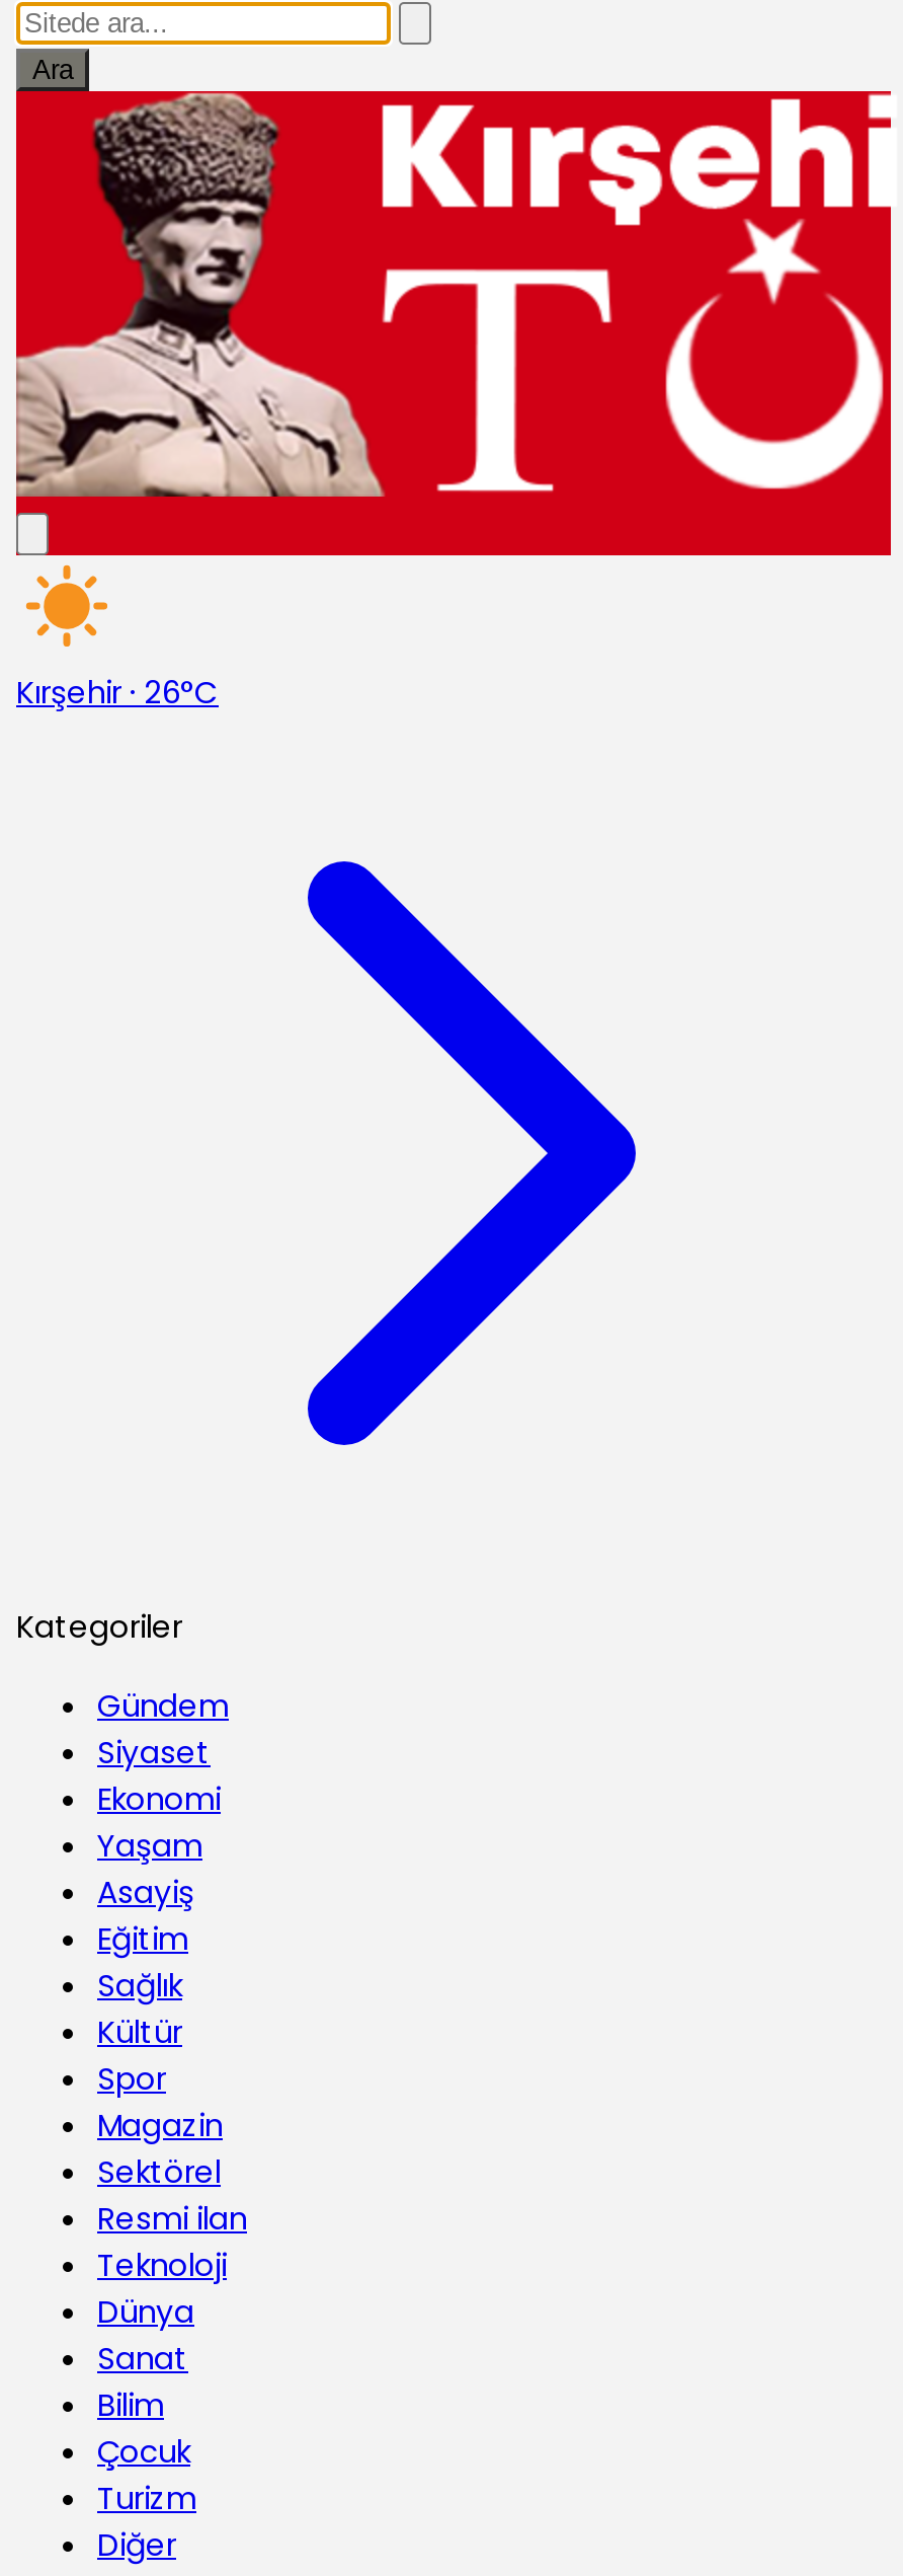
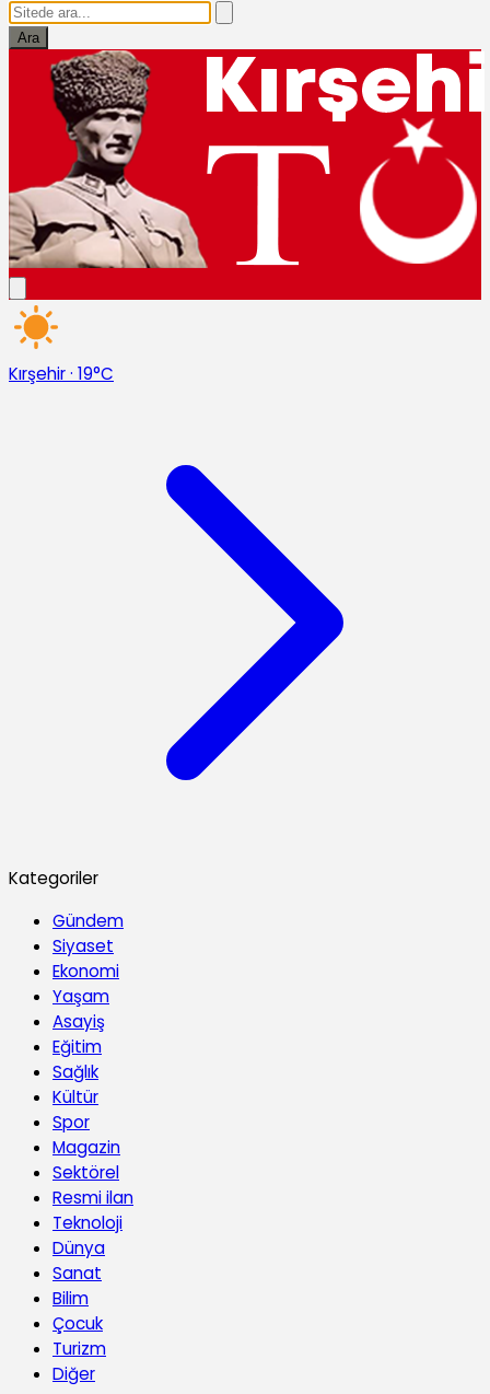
- Kırşehir · 26°C
+ Kırşehir · 19°C
